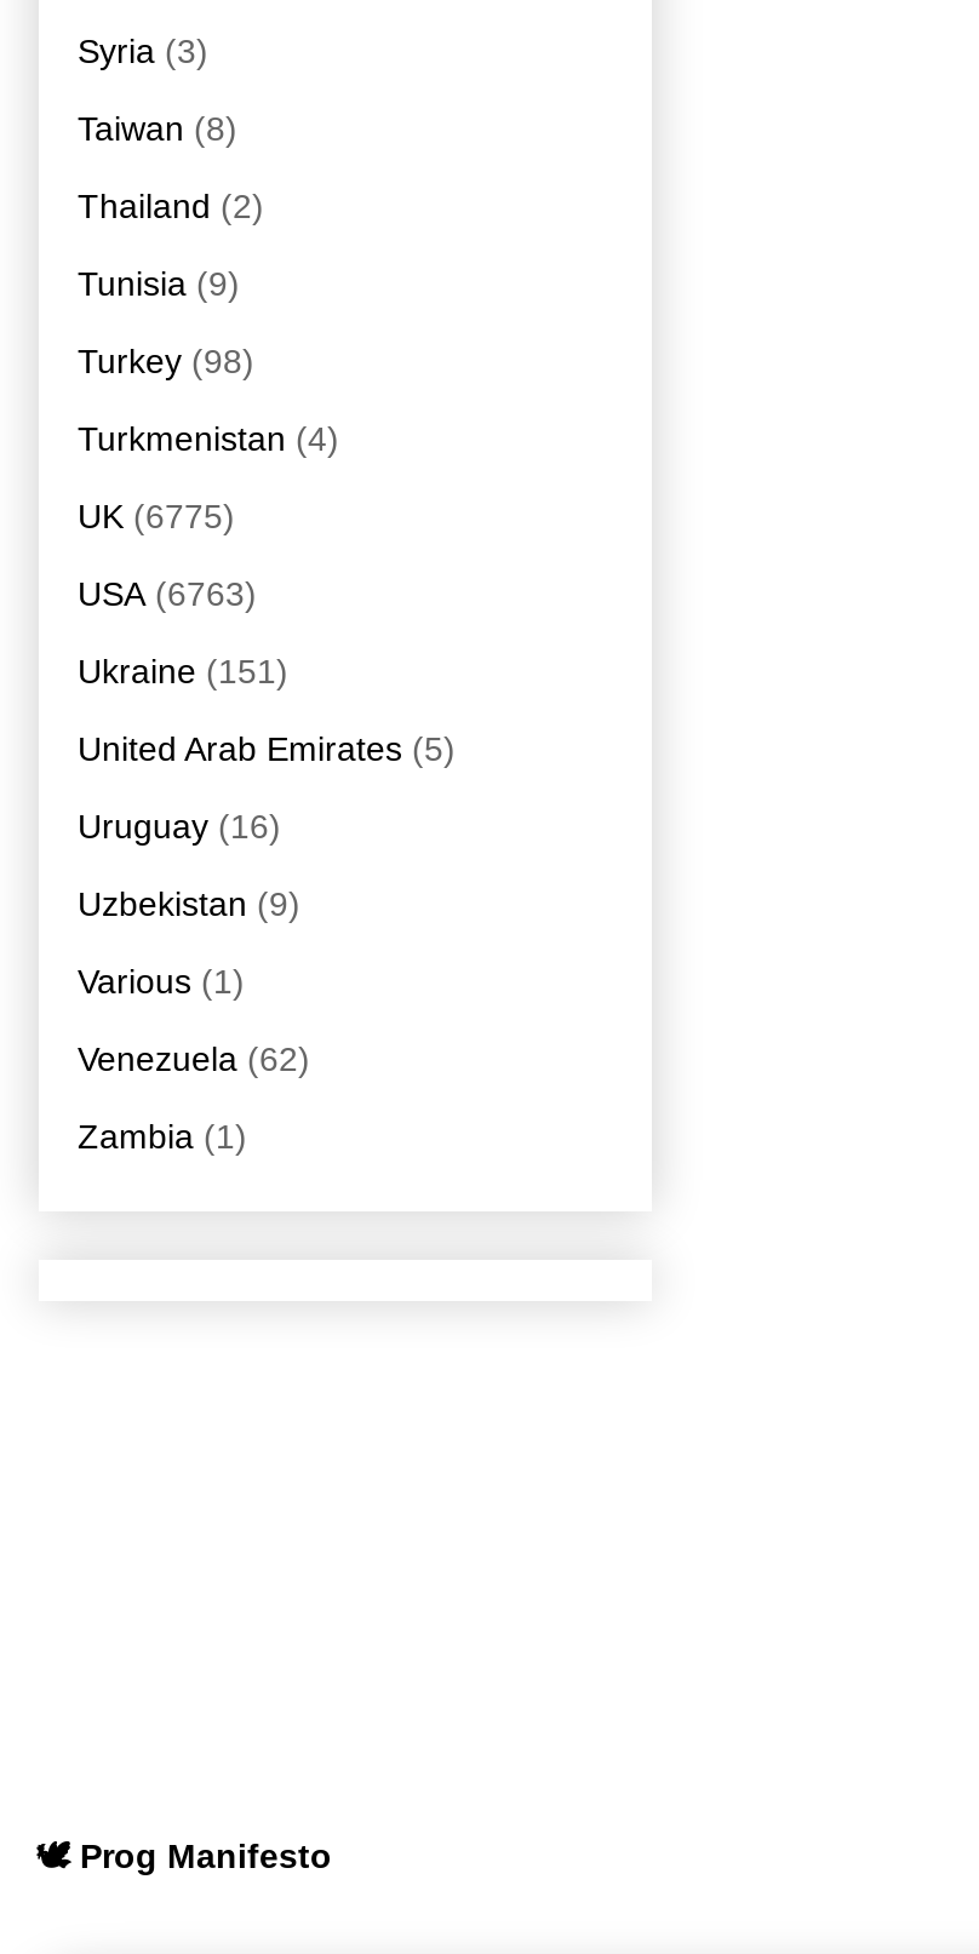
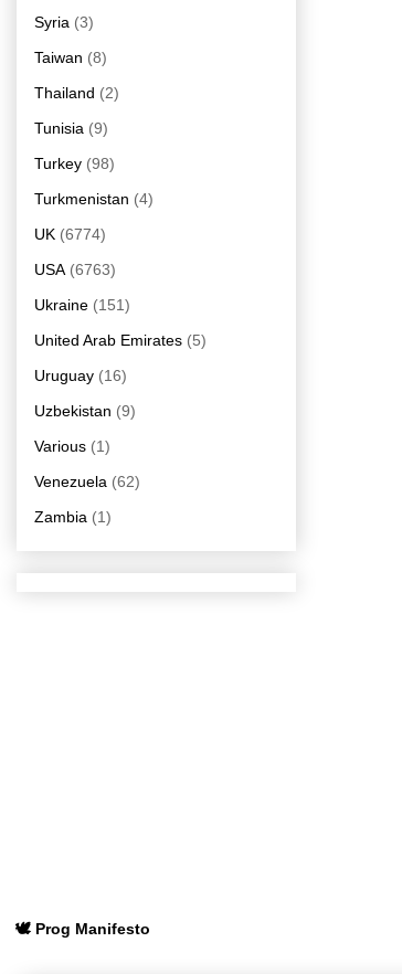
- UK (6775)
+ UK (6774)
